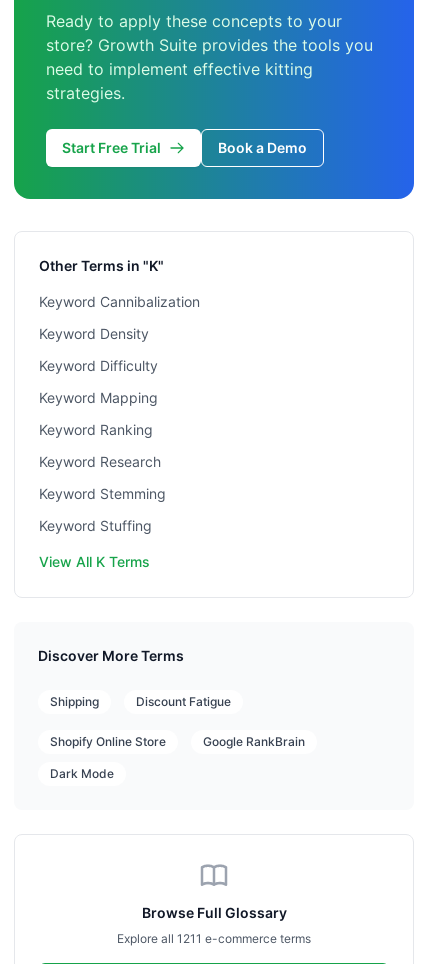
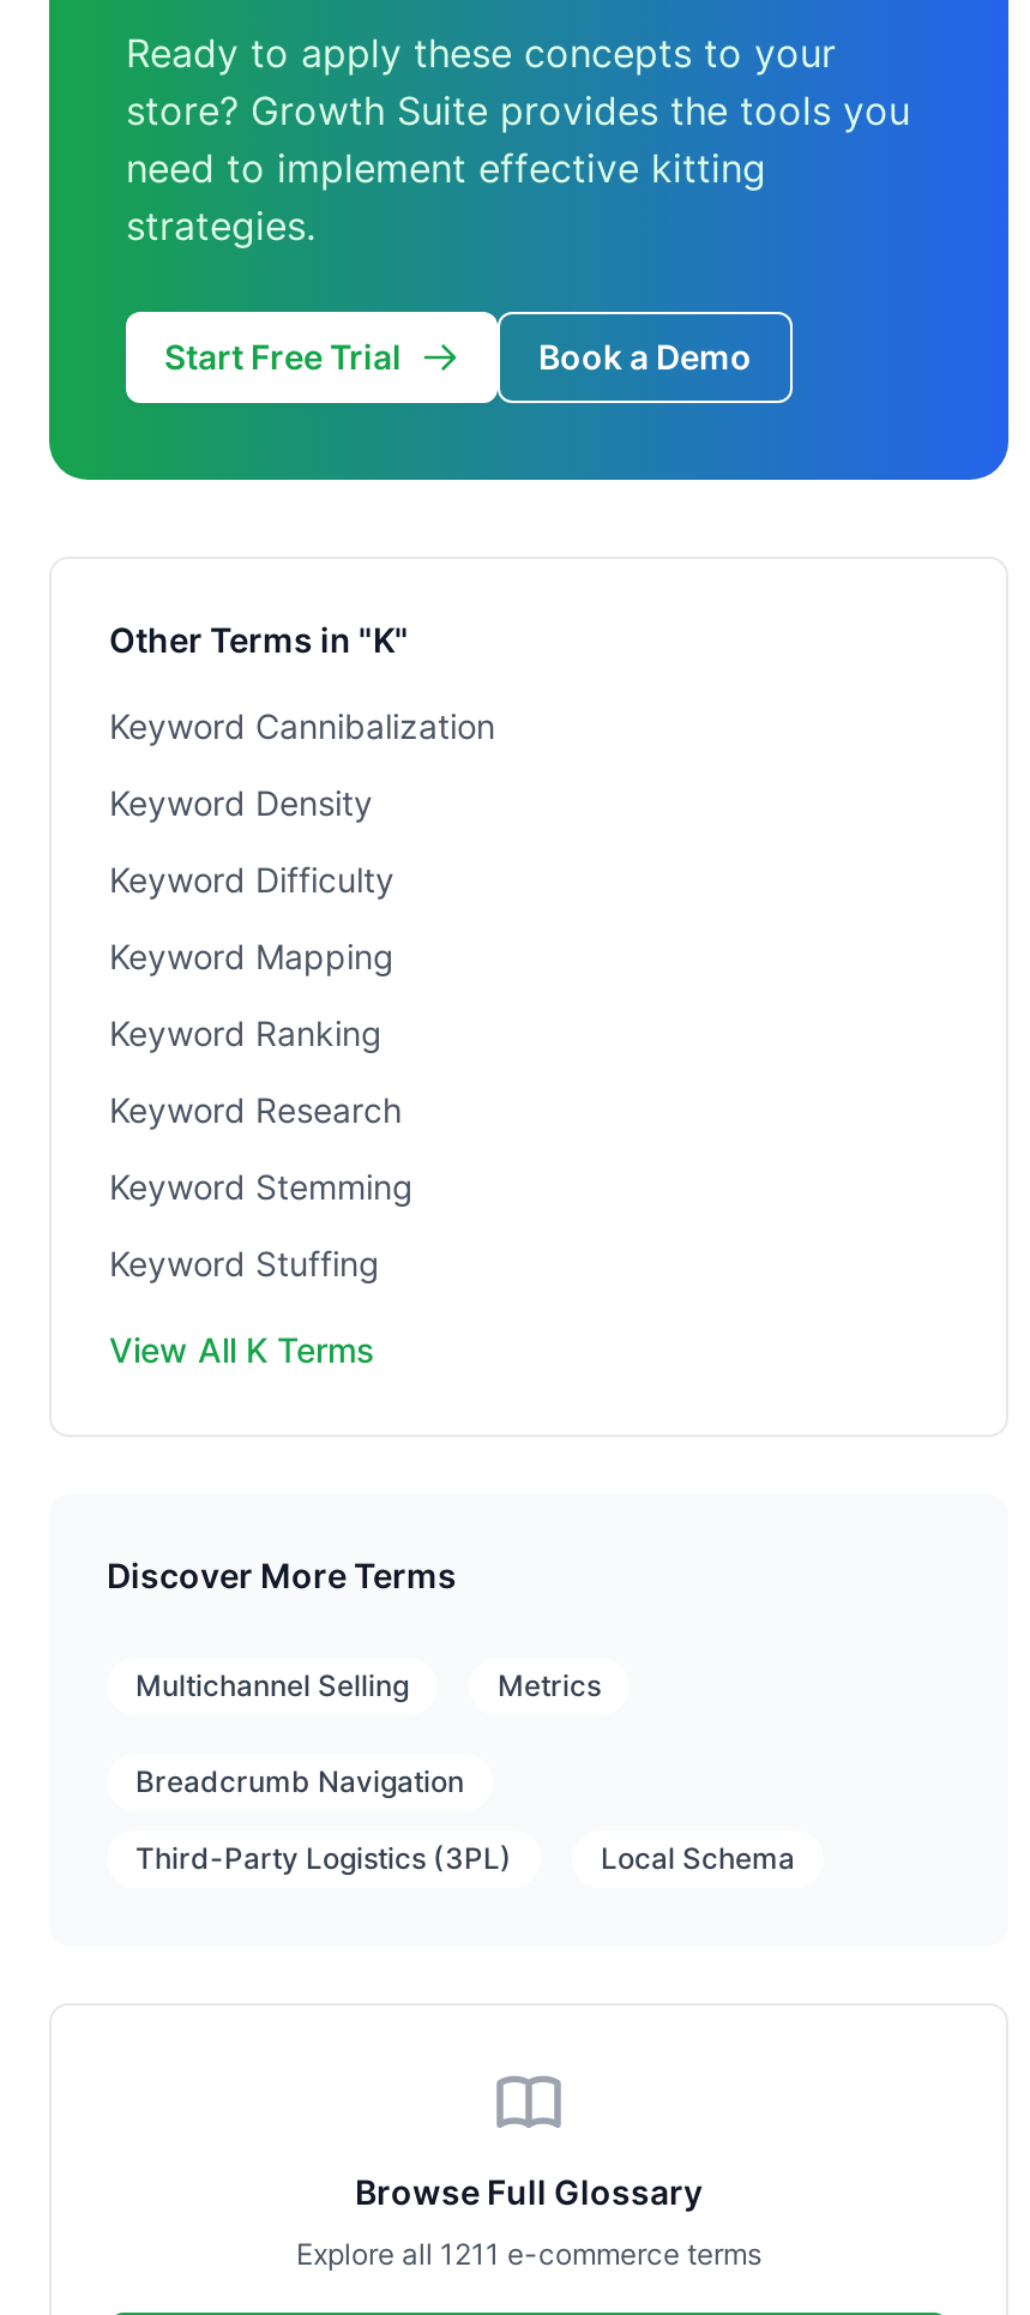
- Shipping
- Discount Fatigue
+ Multichannel Selling
+ Metrics

- Shopify Online Store
- Google RankBrain
+ Breadcrumb Navigation

- Dark Mode
+ Third-Party Logistics (3PL)
+ Local Schema
